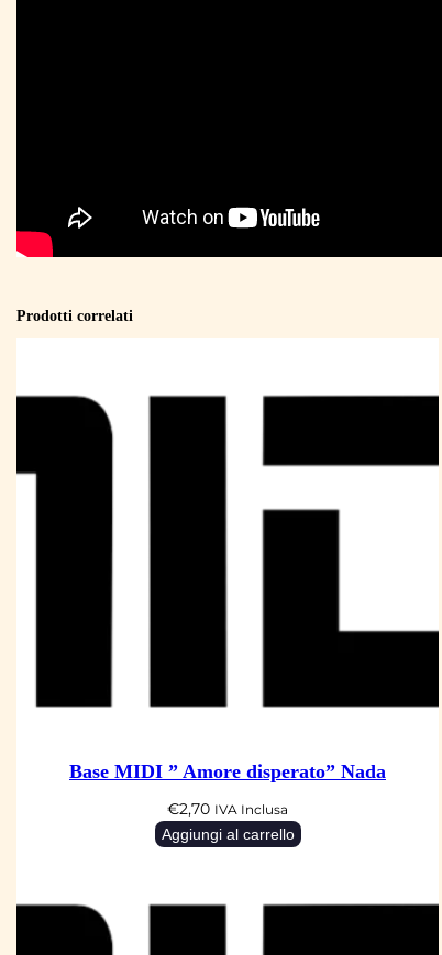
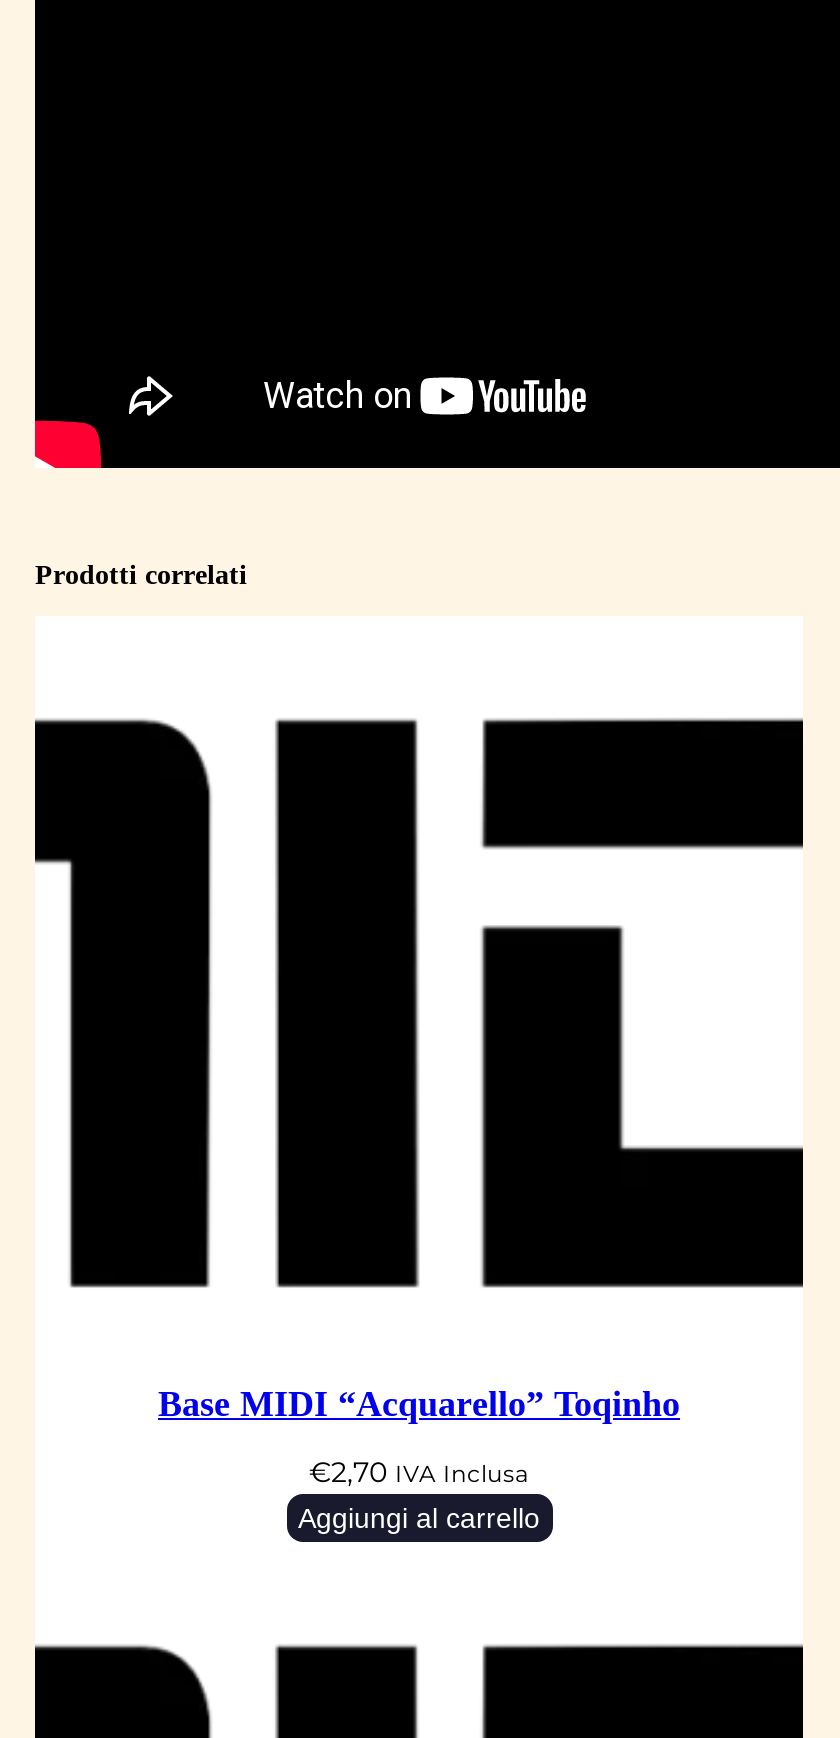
- Base MIDI ” Amore disperato” Nada
+ Base MIDI “Acquarello” Toqinho
